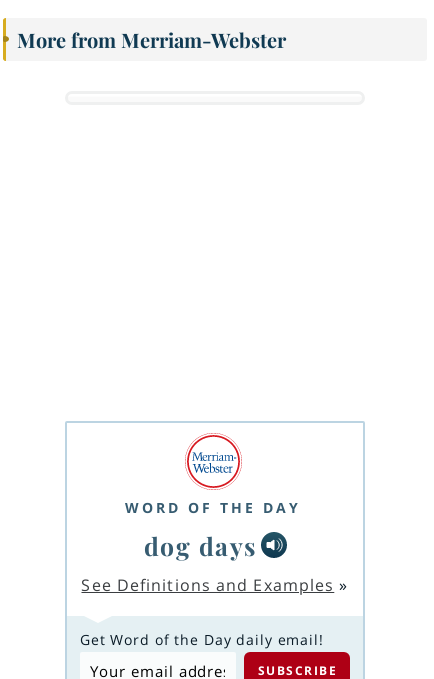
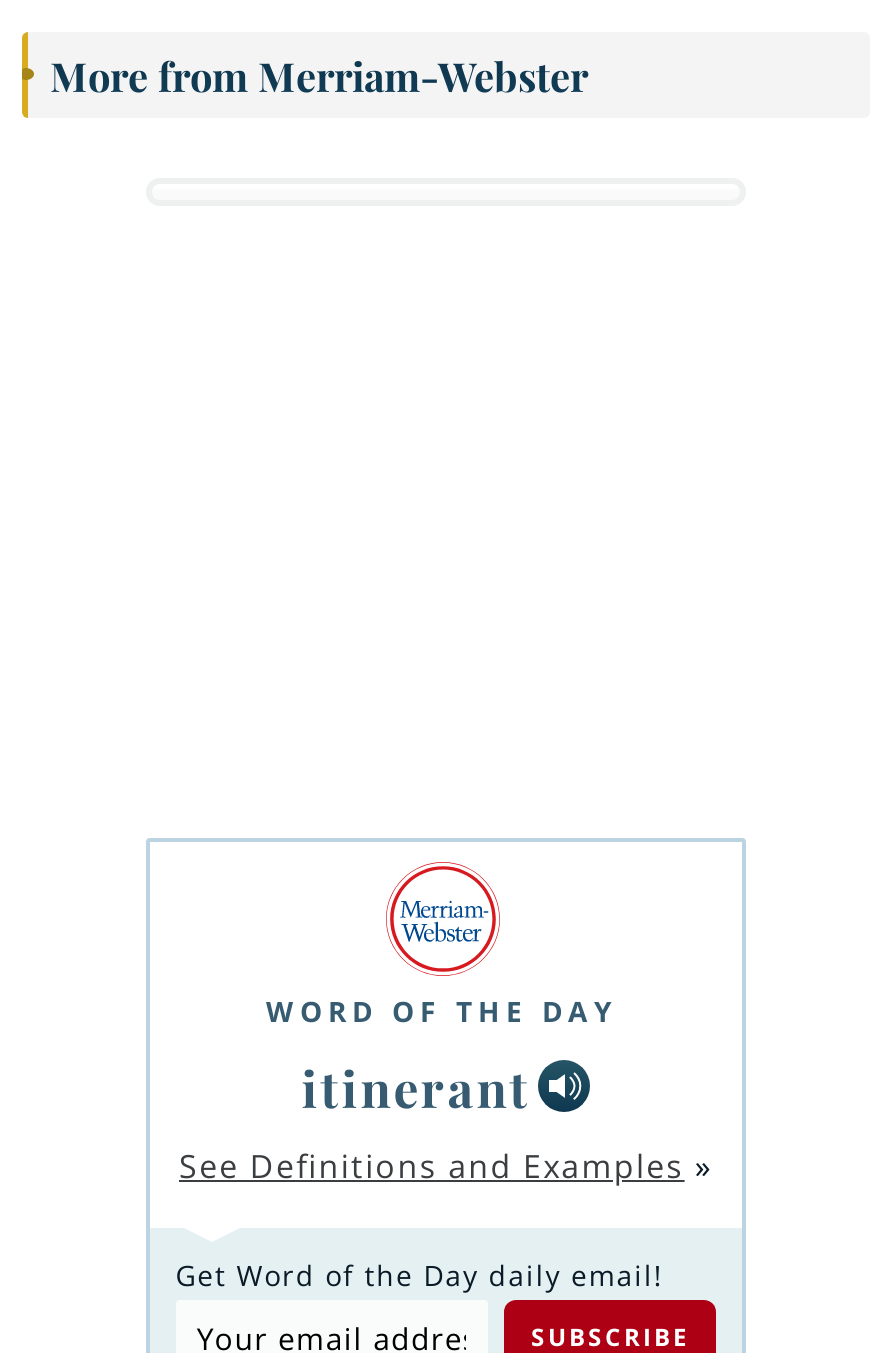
- dog days
+ itinerant
